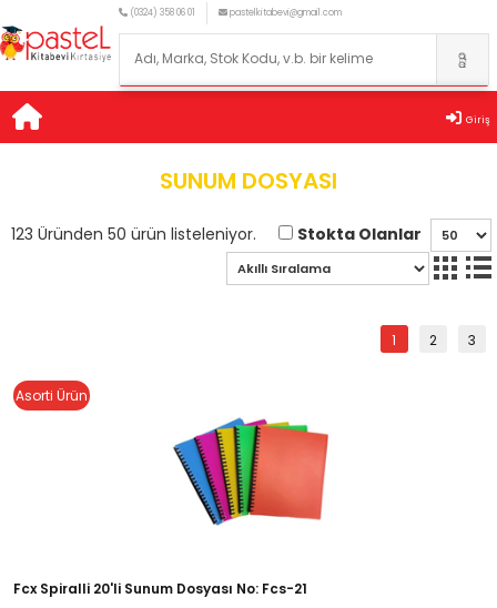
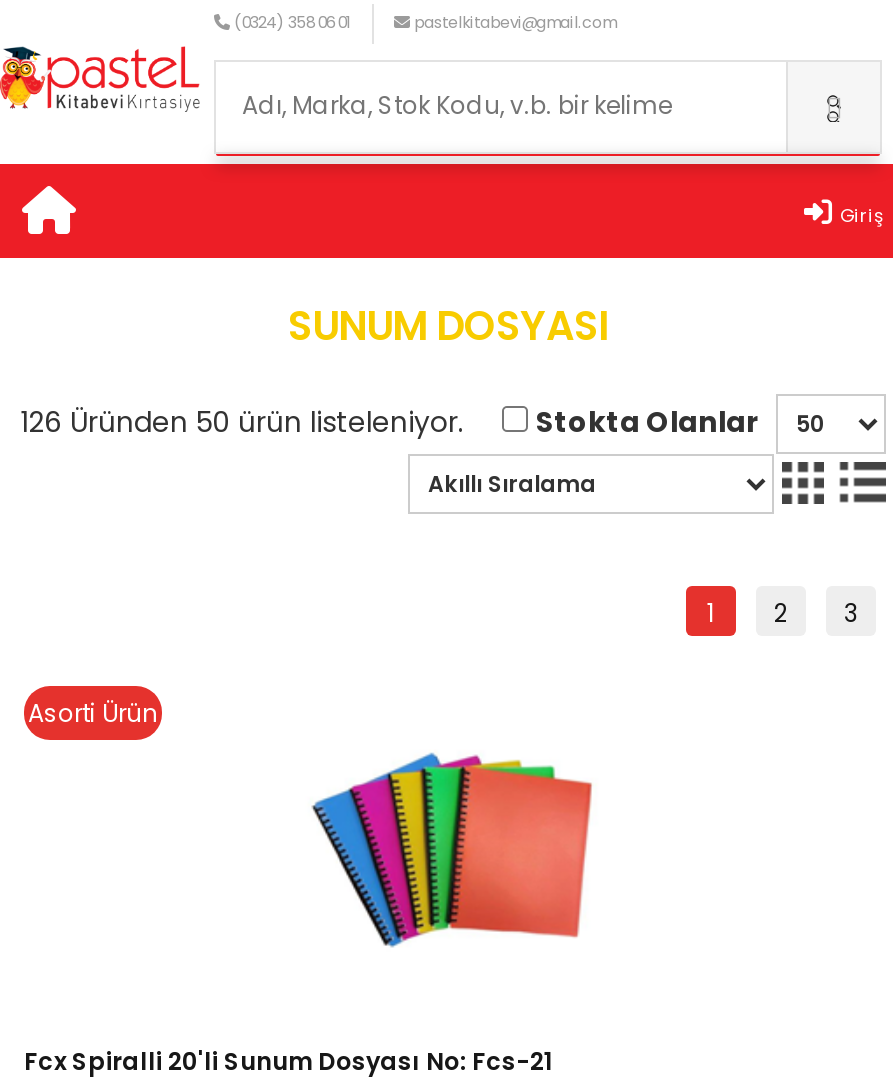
- 123 Üründen 50 ürün listeleniyor.
+ 126 Üründen 50 ürün listeleniyor.
